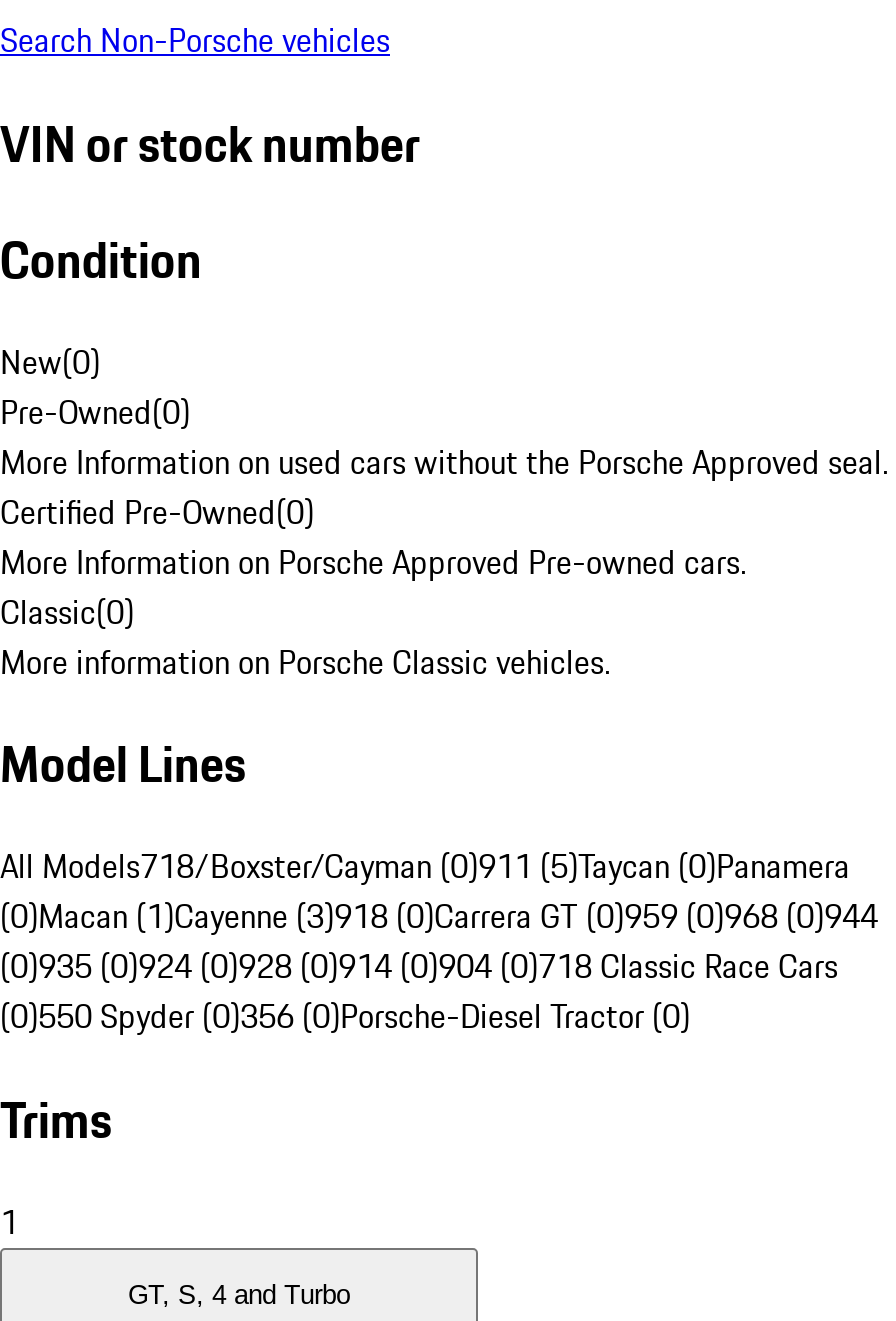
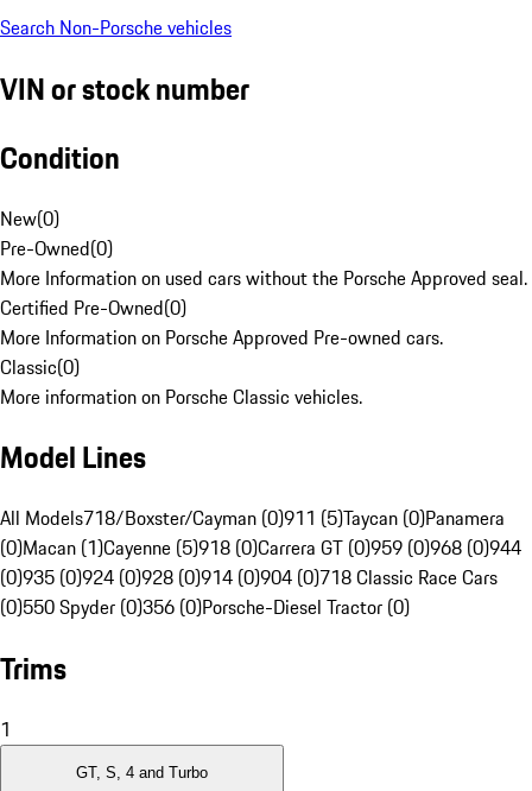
- (0)Macan (1)Cayenne (3)918 (0)Carrera GT (0)959 (0)968 (0)944
+ (0)Macan (1)Cayenne (5)918 (0)Carrera GT (0)959 (0)968 (0)944
